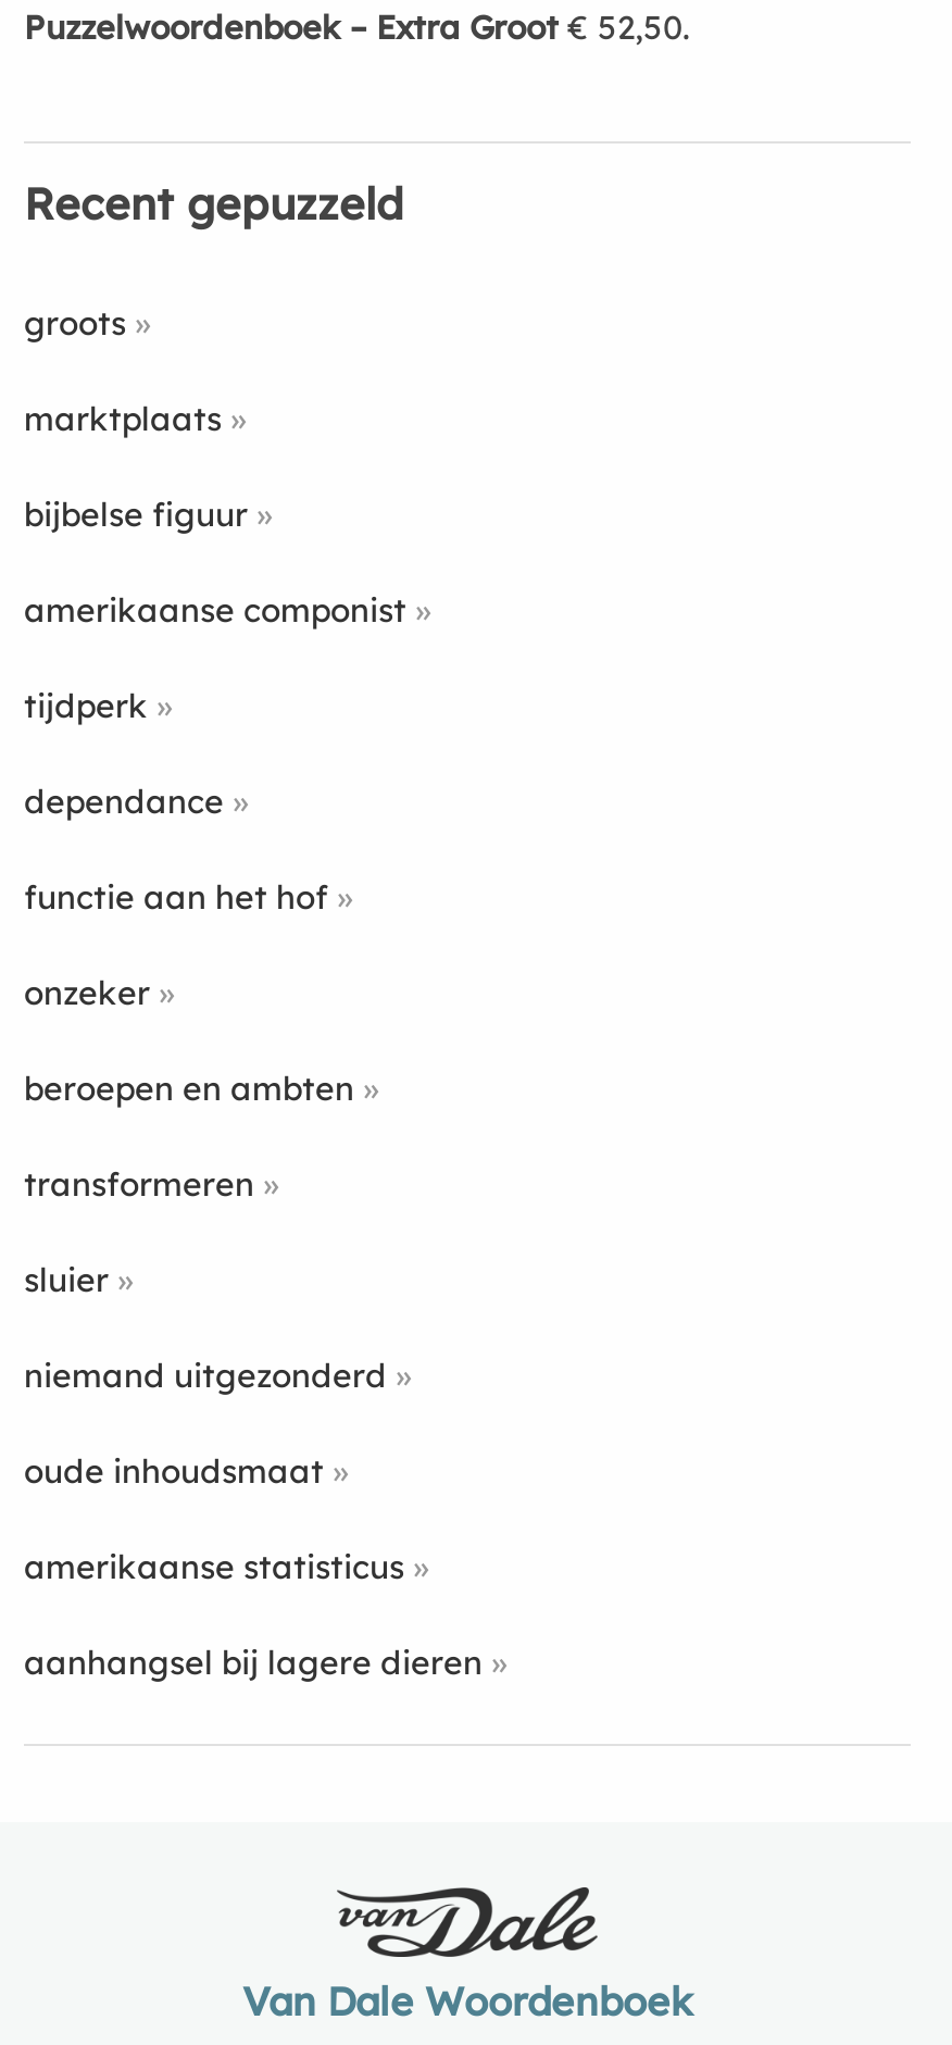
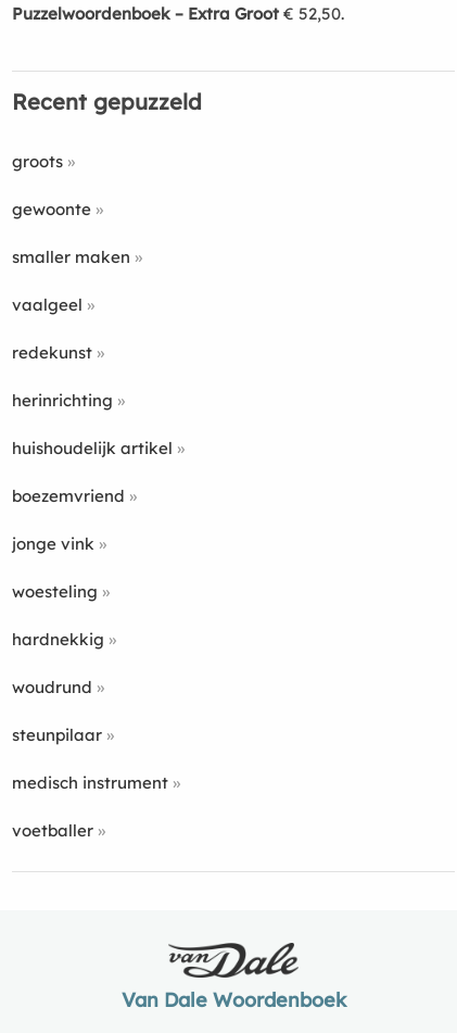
- marktplaats
+ gewoonte

- bijbelse figuur
+ smaller maken

- amerikaanse componist
+ vaalgeel

- tijdperk
+ redekunst

- dependance
+ herinrichting

- functie aan het hof
+ huishoudelijk artikel

- onzeker
+ boezemvriend

- beroepen en ambten
+ jonge vink

- transformeren
+ woesteling

- sluier
+ hardnekkig

- niemand uitgezonderd
+ woudrund

- oude inhoudsmaat
+ steunpilaar

- amerikaanse statisticus
+ medisch instrument

- aanhangsel bij lagere dieren
+ voetballer
